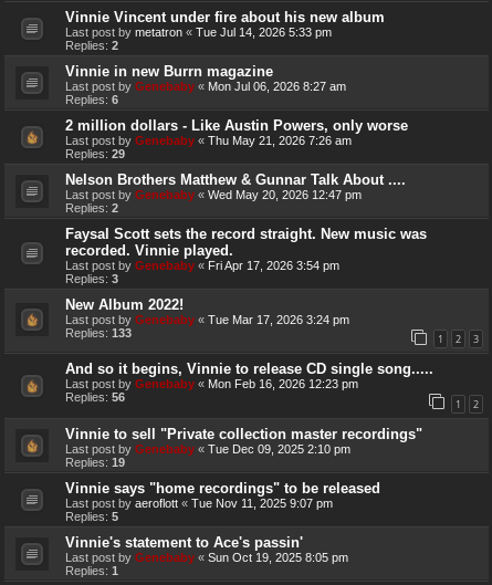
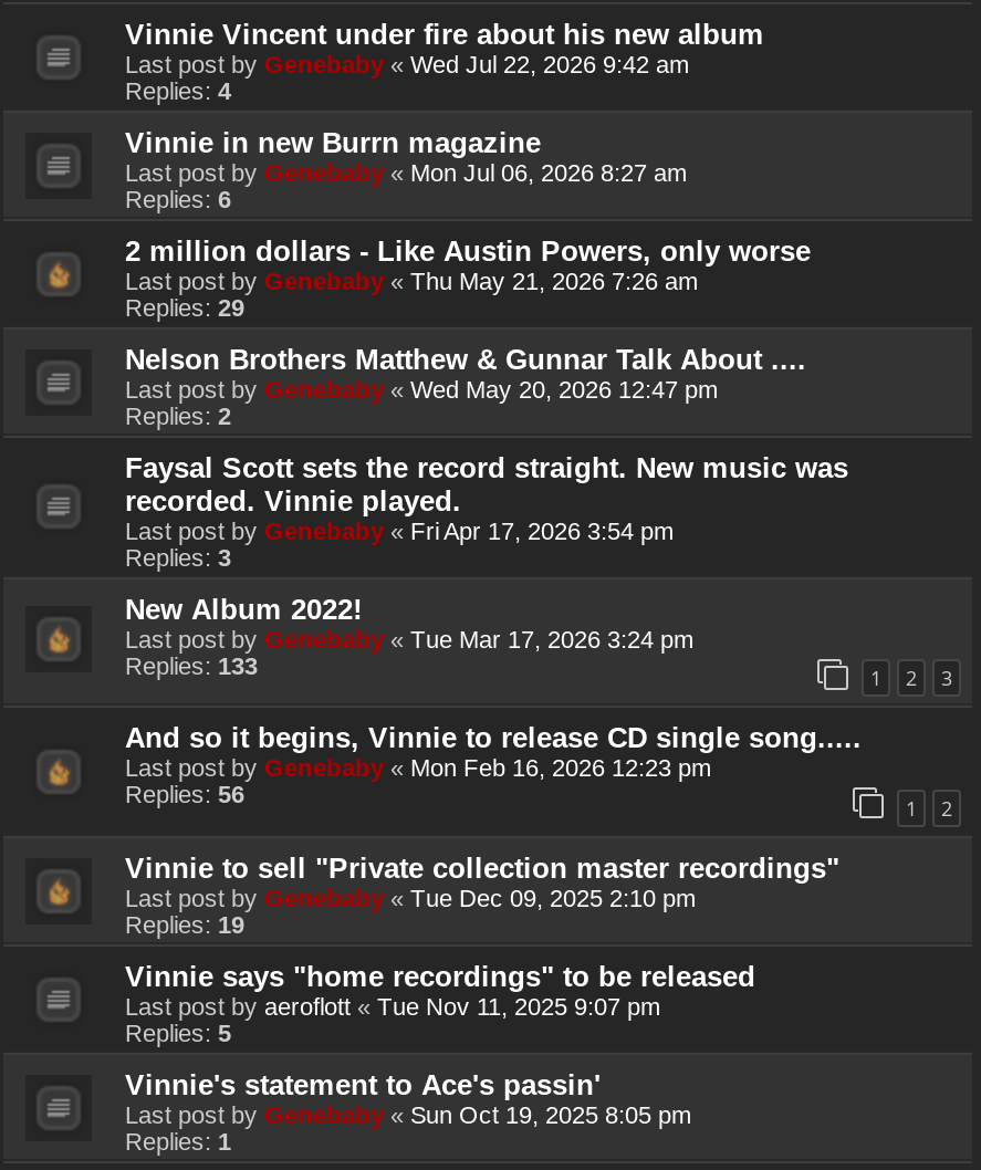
- Last post by metatron «Tue Jul 14, 2026 5:33 pm
+ Last post by Genebaby «Wed Jul 22, 2026 9:42 am

- Replies: 2
+ Replies: 4
